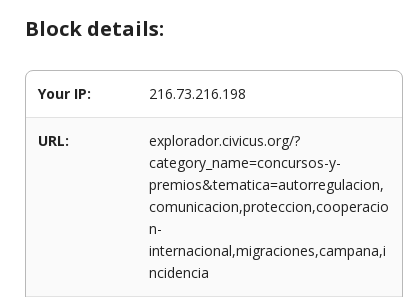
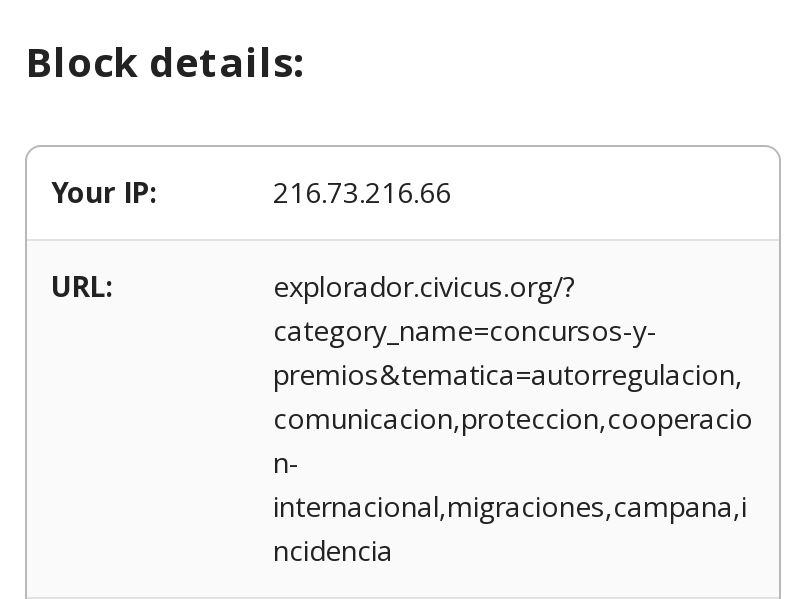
- 216.73.216.198
+ 216.73.216.66
